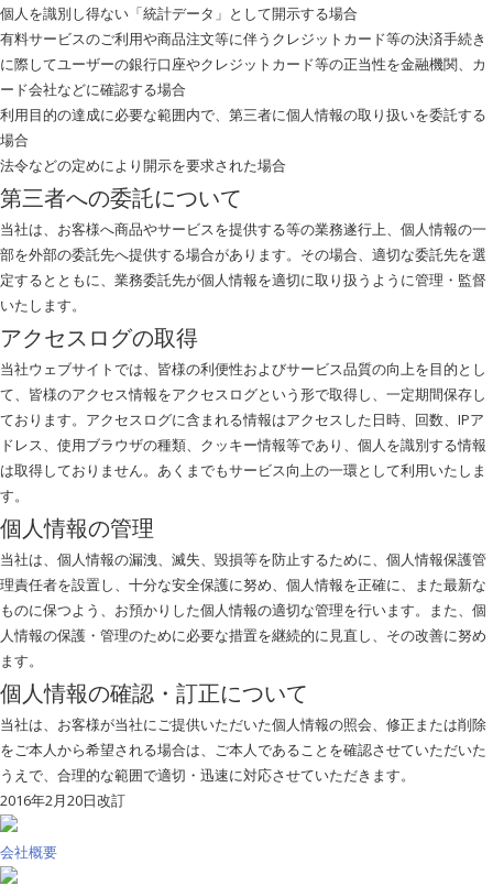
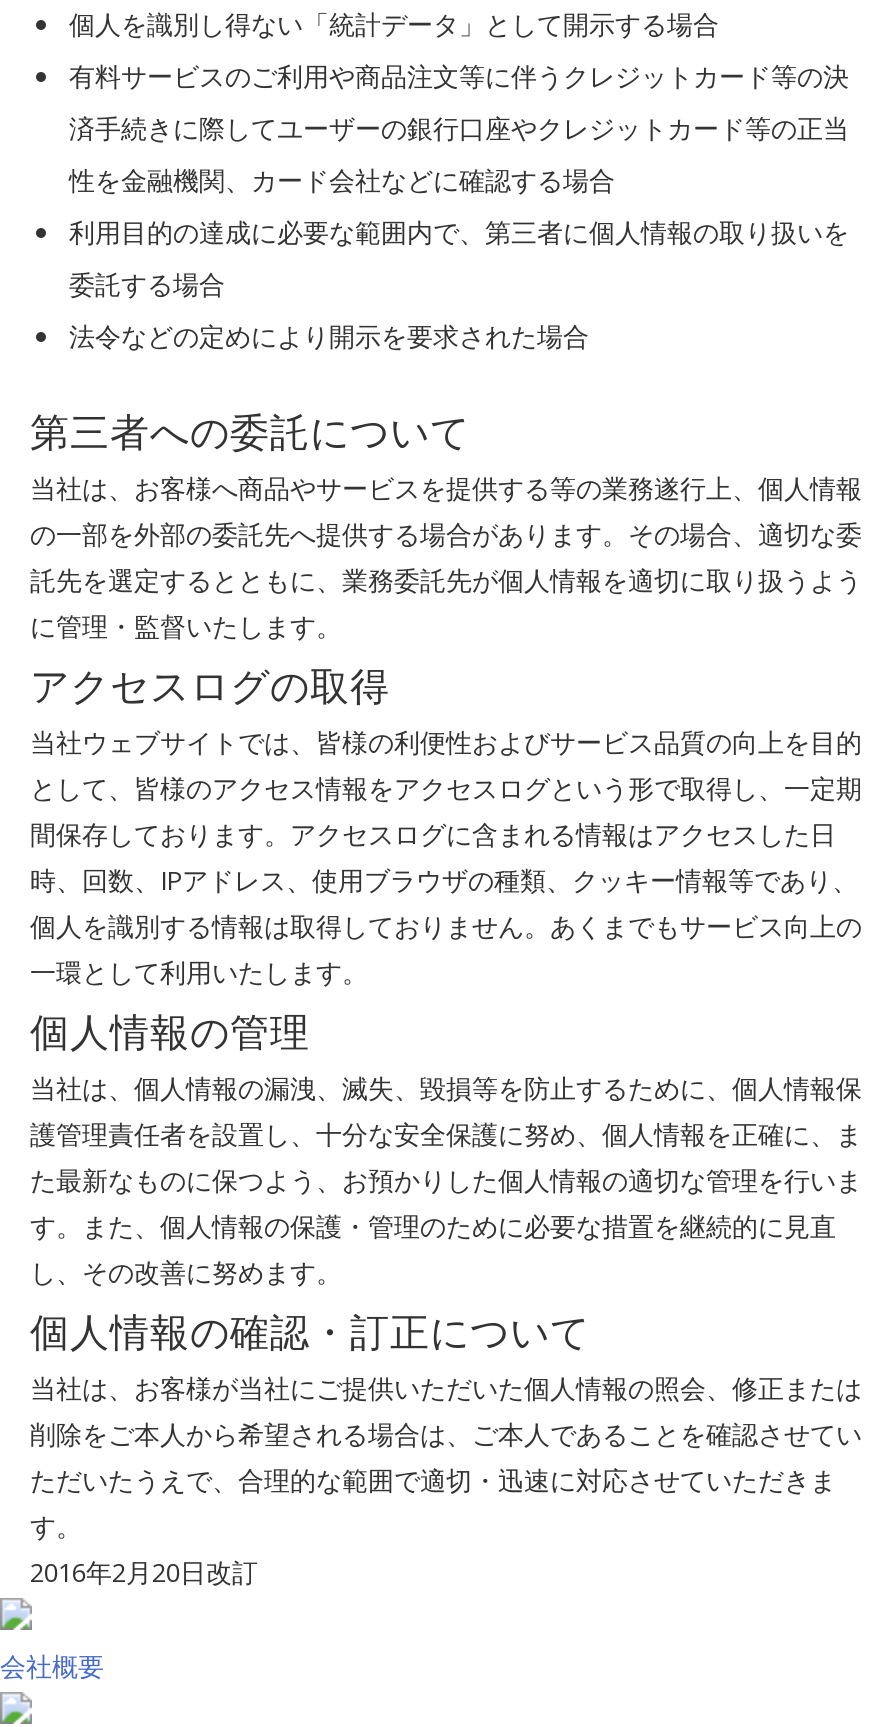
- 当社ウェブサイトでは、皆様の利便性およびサービス品質の向上を目的とし
- て、皆様のアクセス情報をアクセスログという形で取得し、一定期間保存し
- ております。アクセスログに含まれる情報はアクセスした日時、回数、IPア
- ドレス、使用ブラウザの種類、クッキー情報等であり、個人を識別する情報
- は取得しておりません。あくまでもサービス向上の一環として利用いたしま
+ 当社ウェブサイトでは、皆様の利便性およびサービス品質の向上を目的
+ として、皆様のアクセス情報をアクセスログという形で取得し、一定期
+ 間保存しております。アクセスログに含まれる情報はアクセスした日
+ 時、回数、IPアドレス、使用ブラウザの種類、クッキー情報等であり、
+ 個人を識別する情報は取得しておりません。あくまでもサービス向上の
+ 一環として利用いたします。
+ 当社は、個人情報の漏洩、滅失、毀損等を防止するために、個人情報保
+ 護管理責任者を設置し、十分な安全保護に努め、個人情報を正確に、ま
+ た最新なものに保つよう、お預かりした個人情報の適切な管理を行いま
+ す。また、個人情報の保護・管理のために必要な措置を継続的に見直
+ し、その改善に努めます。
+ 当社は、お客様が当社にご提供いただいた個人情報の照会、修正または
+ 削除をご本人から希望される場合は、ご本人であることを確認させてい
+ ただいたうえで、合理的な範囲で適切・迅速に対応させていただきま

moved down: す。

moved up: 個人情報の管理

- 当社は、個人情報の漏洩、滅失、毀損等を防止するために、個人情報保護管
- 理責任者を設置し、十分な安全保護に努め、個人情報を正確に、また最新な
- ものに保つよう、お預かりした個人情報の適切な管理を行います。また、個
- 人情報の保護・管理のために必要な措置を継続的に見直し、その改善に努め
- ます。
- 当社は、お客様が当社にご提供いただいた個人情報の照会、修正または削除
- をご本人から希望される場合は、ご本人であることを確認させていただいた
- うえで、合理的な範囲で適切・迅速に対応させていただきます。

moved up: 個人情報の確認・訂正について
